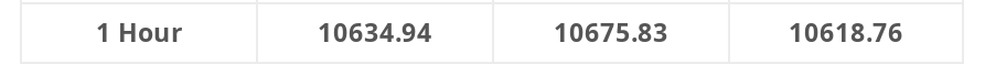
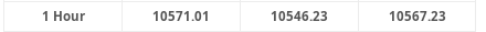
- 10634.94
+ 10571.01

- 10675.83
+ 10546.23

- 10618.76
+ 10567.23
